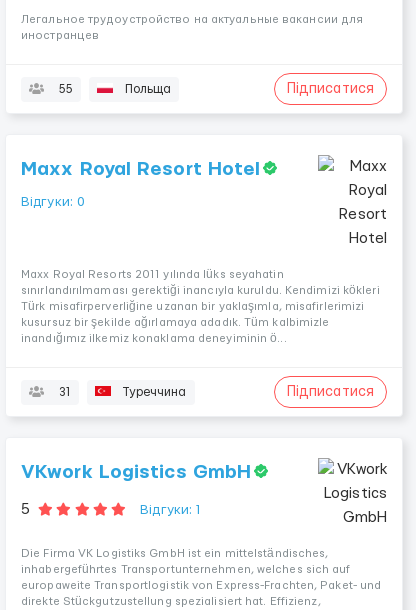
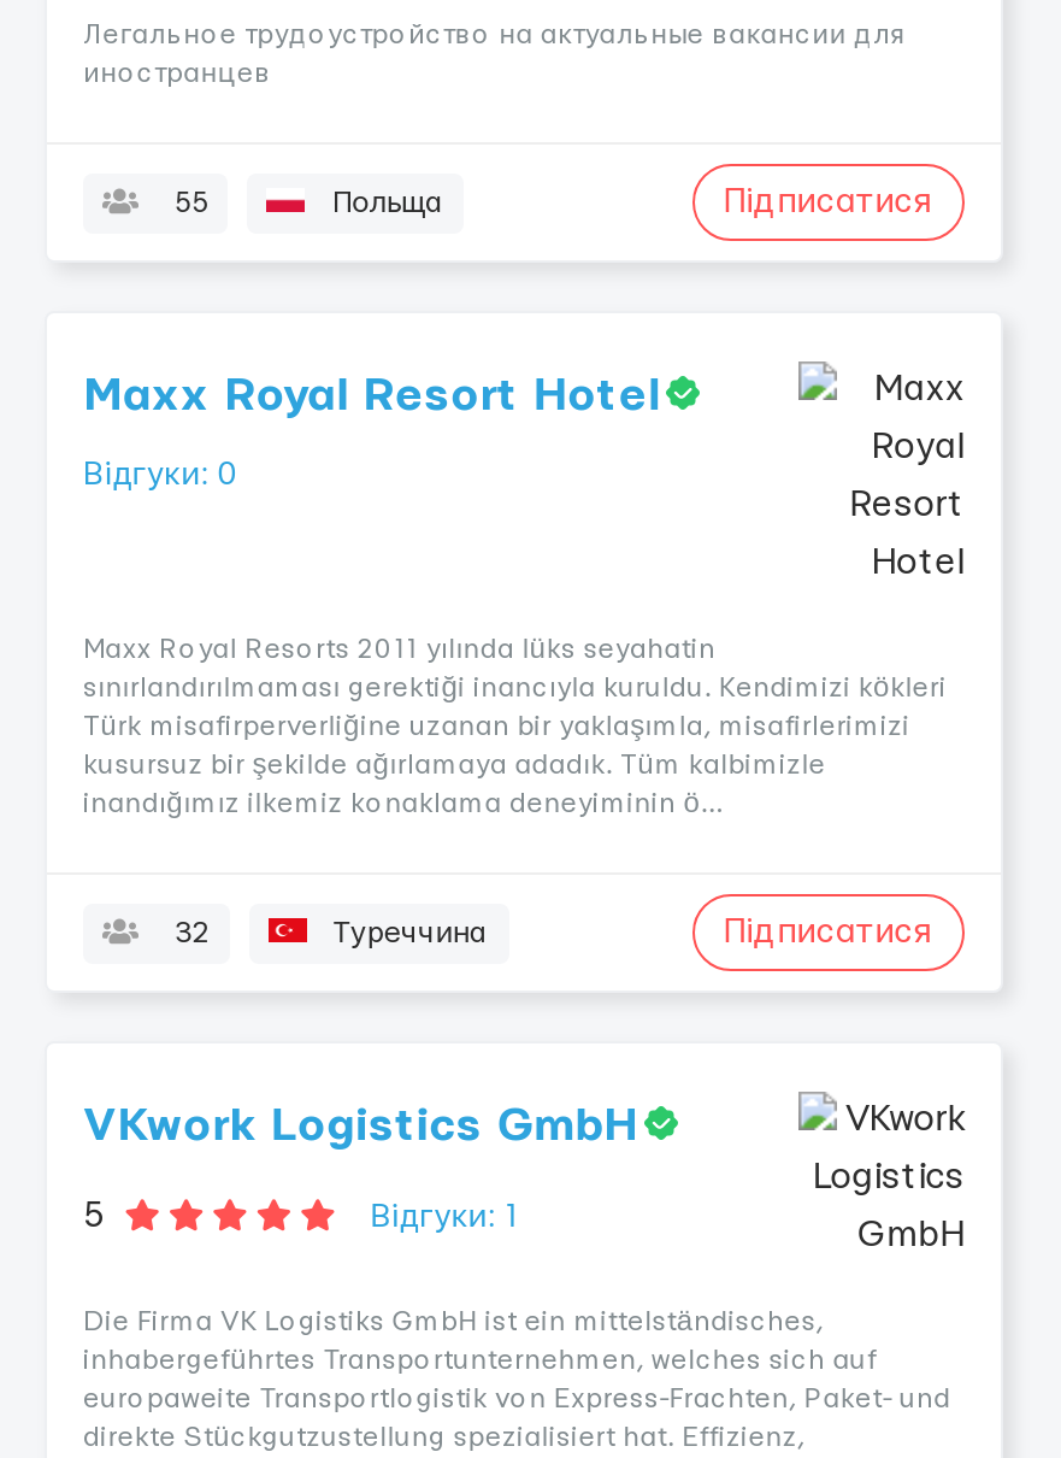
- 31
+ 32
